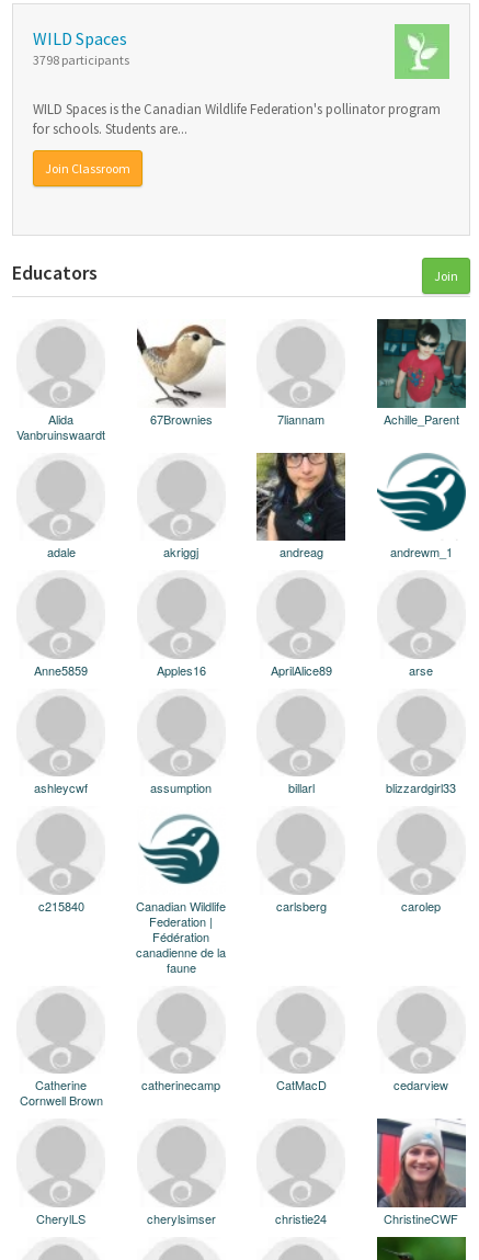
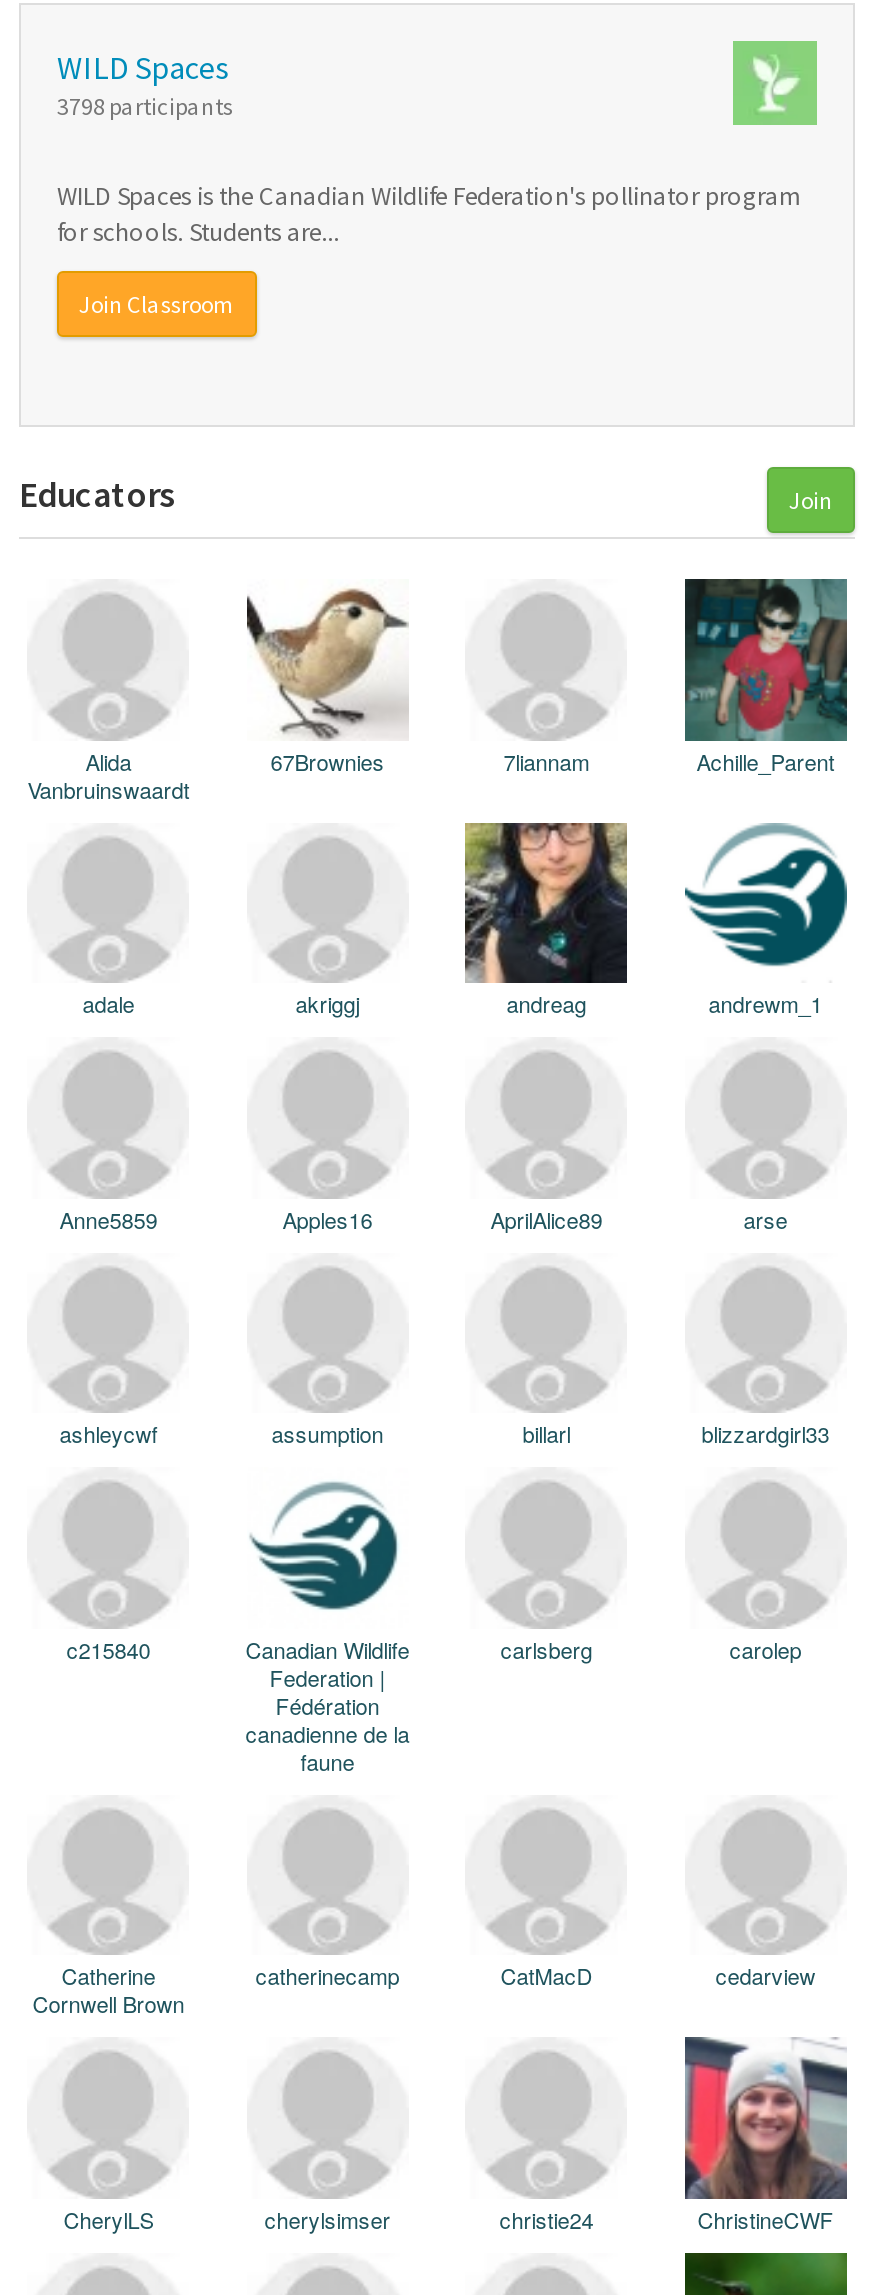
- [image]
+ [image]
